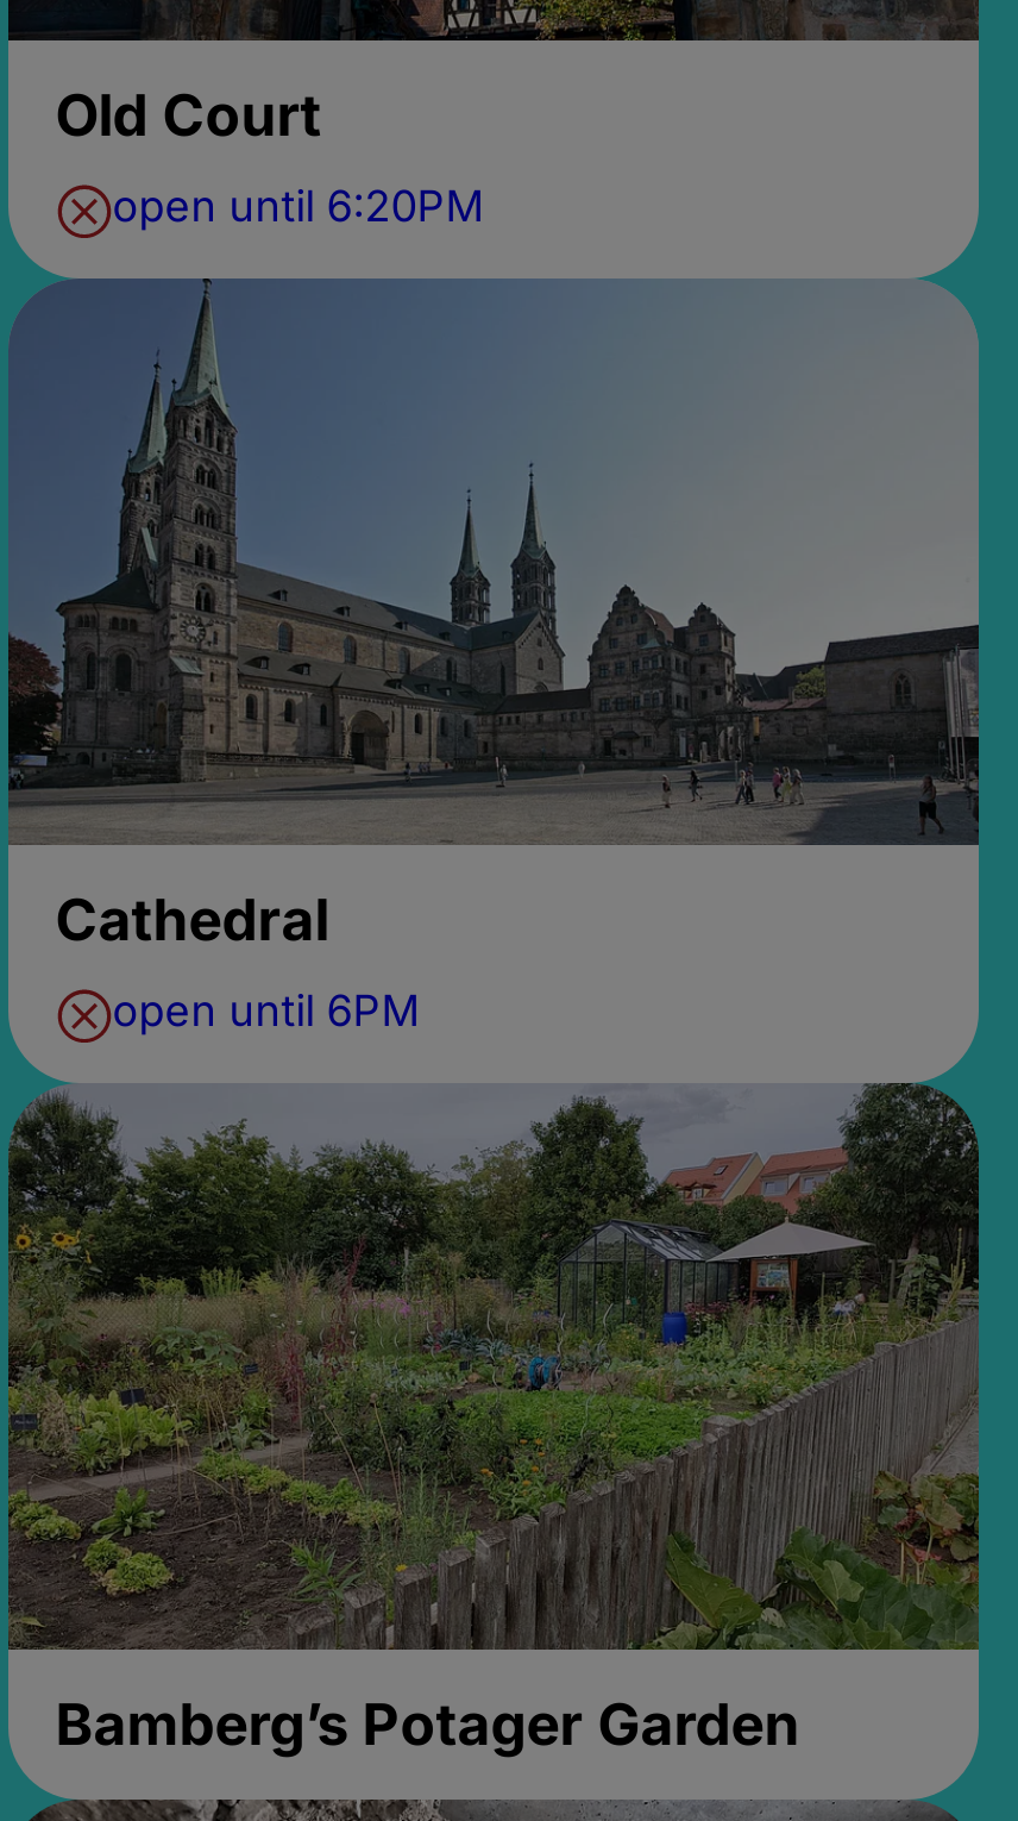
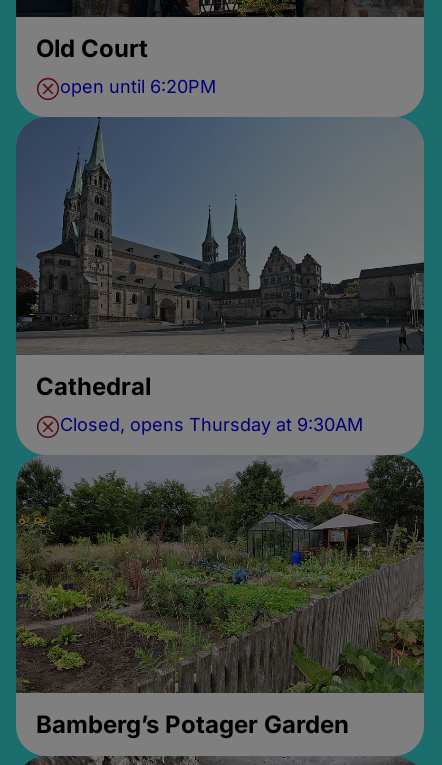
- open until 6PM
+ Closed, opens Thursday at 9:30AM
